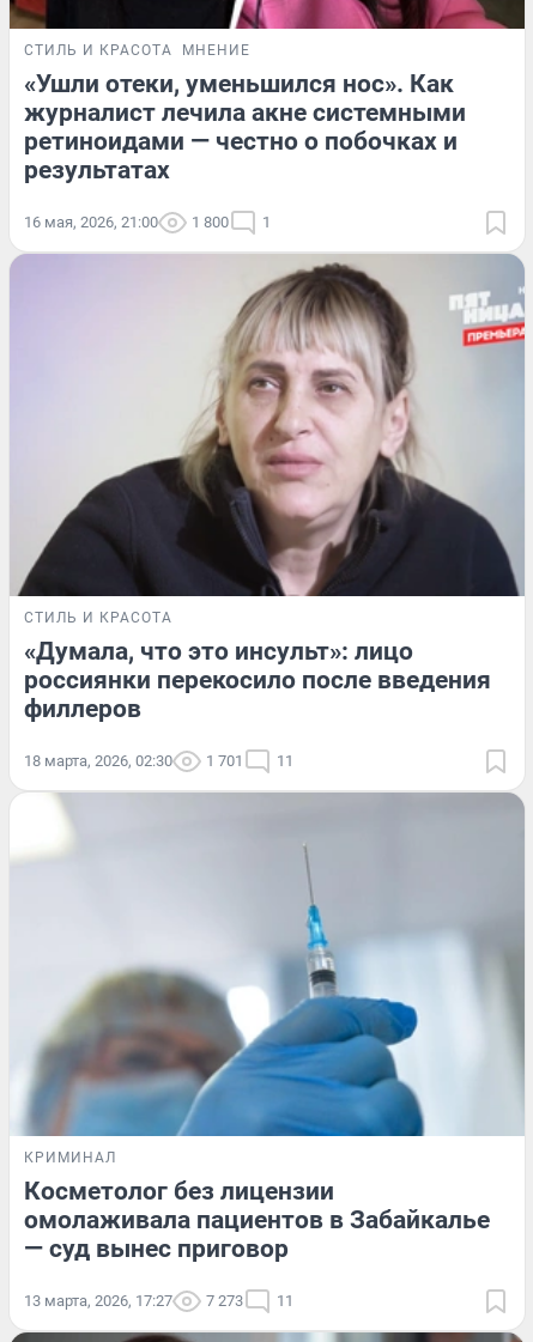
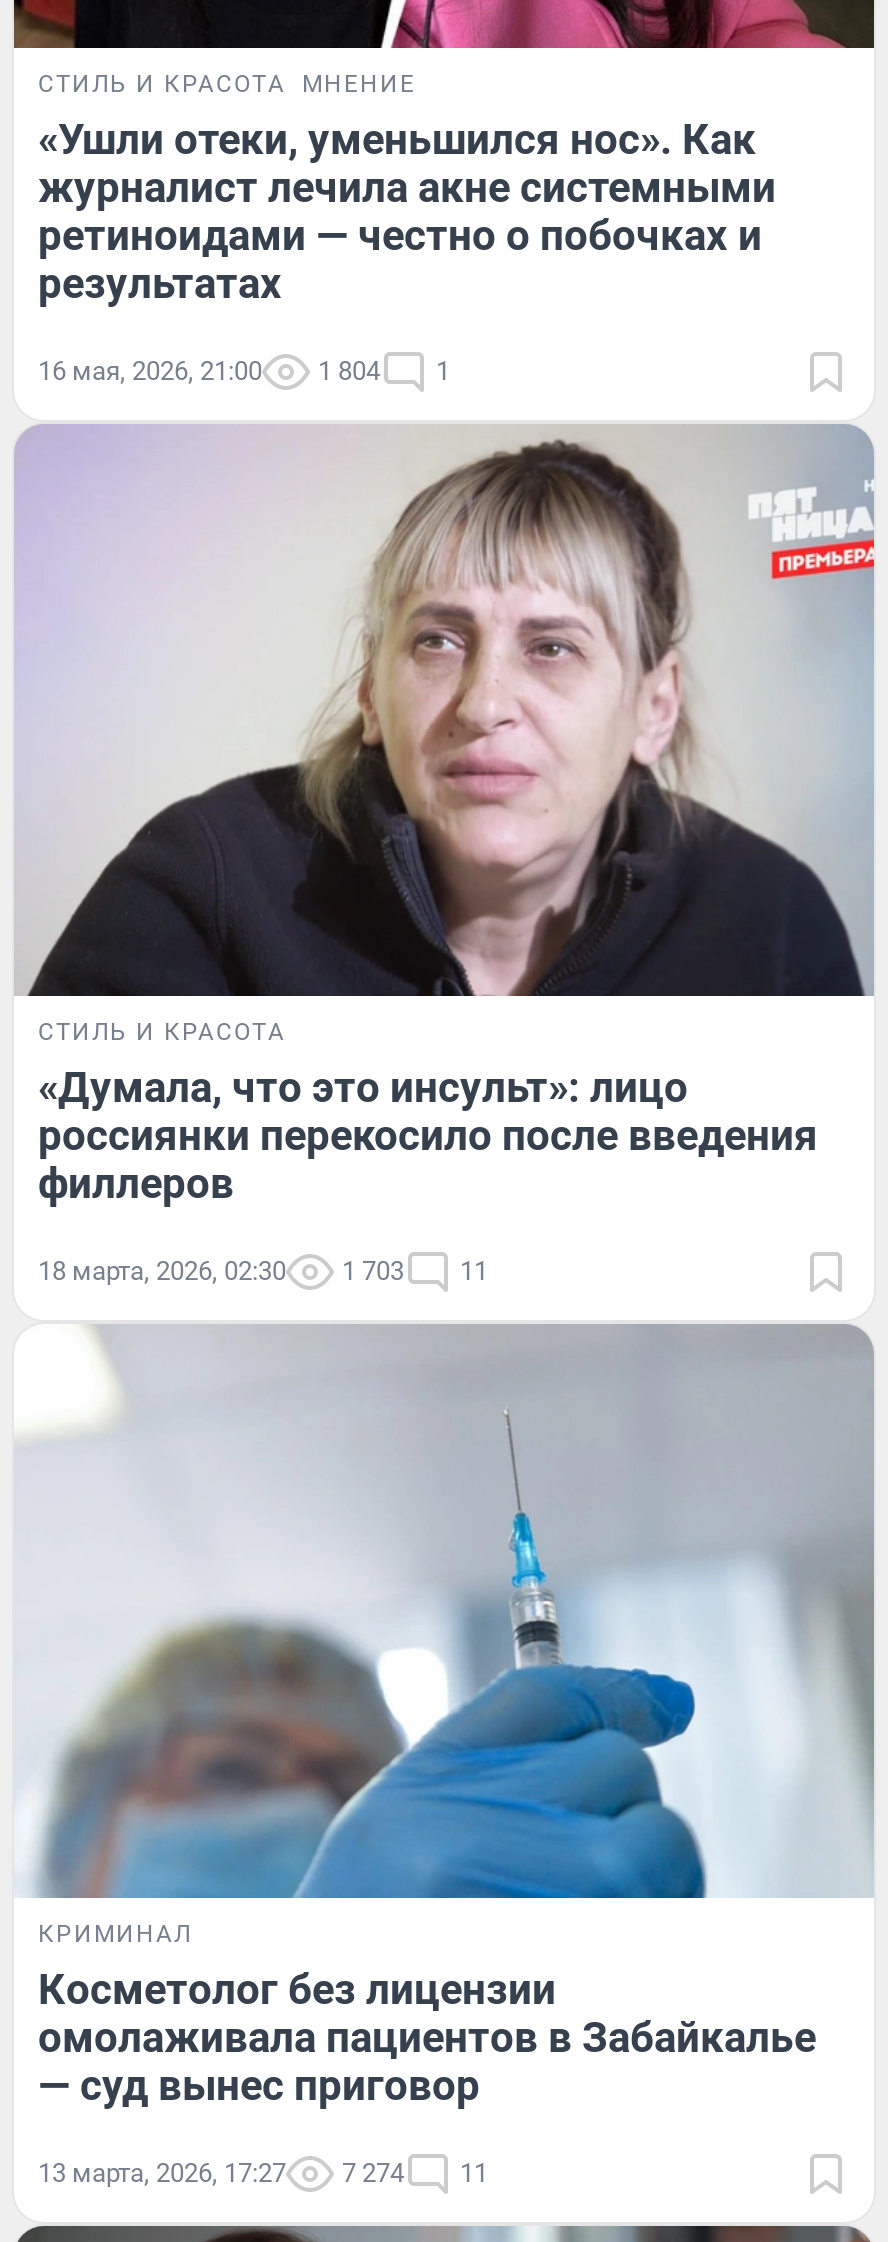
- 16 мая, 2026, 21:00 1 800 1
+ 16 мая, 2026, 21:00 1 804 1

- 18 марта, 2026, 02:30 1 701 11
+ 18 марта, 2026, 02:30 1 703 11

- 13 марта, 2026, 17:27 7 273 11
+ 13 марта, 2026, 17:27 7 274 11
